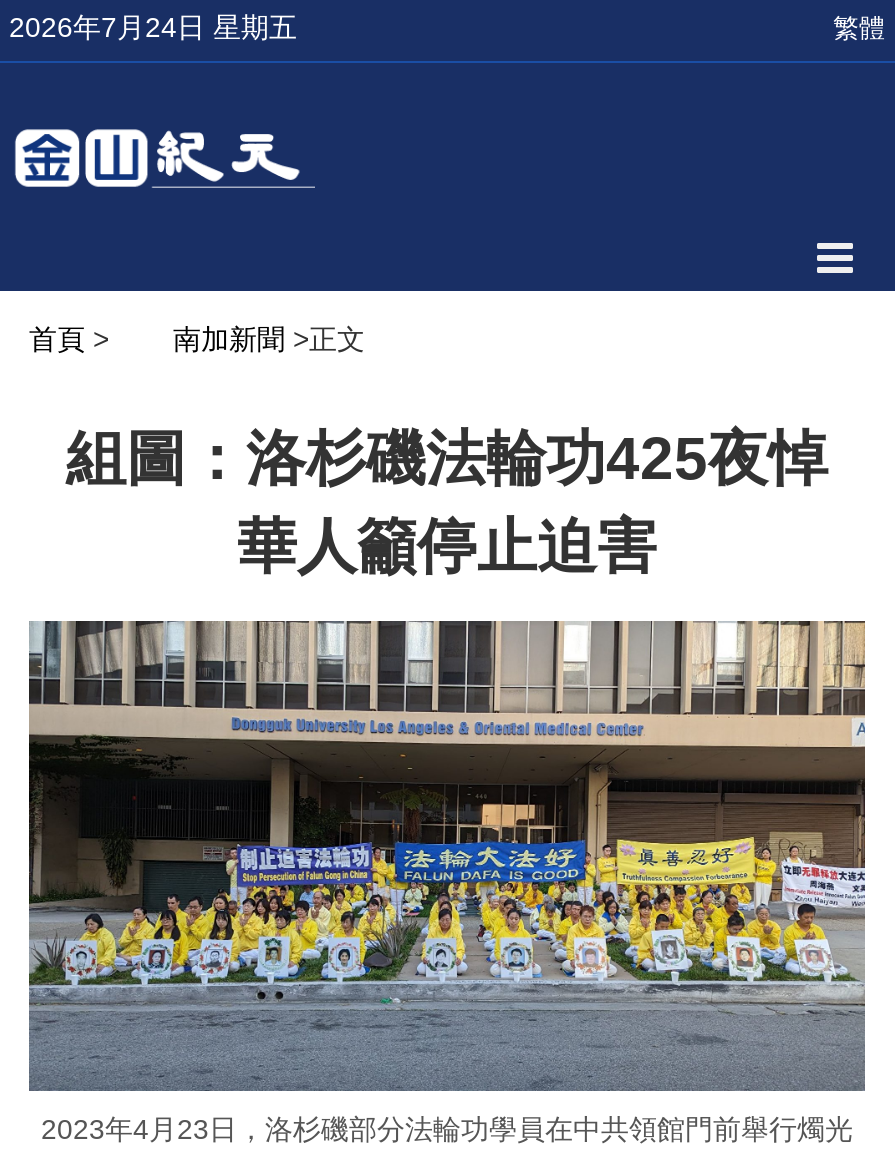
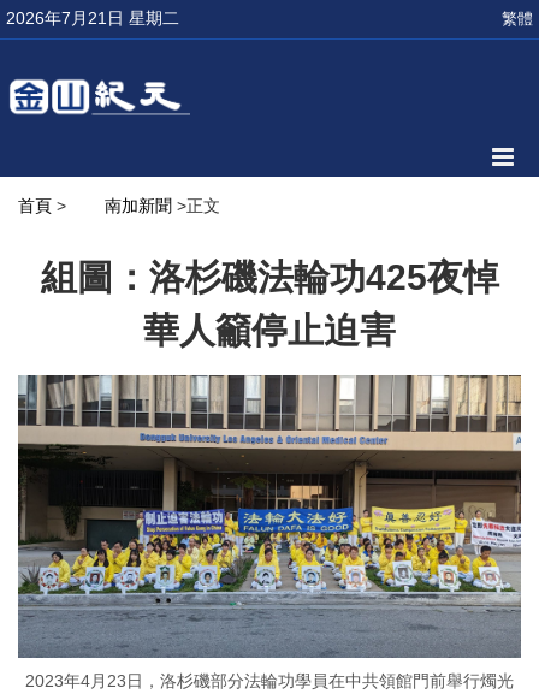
- 2026年7月24日 星期五
+ 2026年7月21日 星期二
